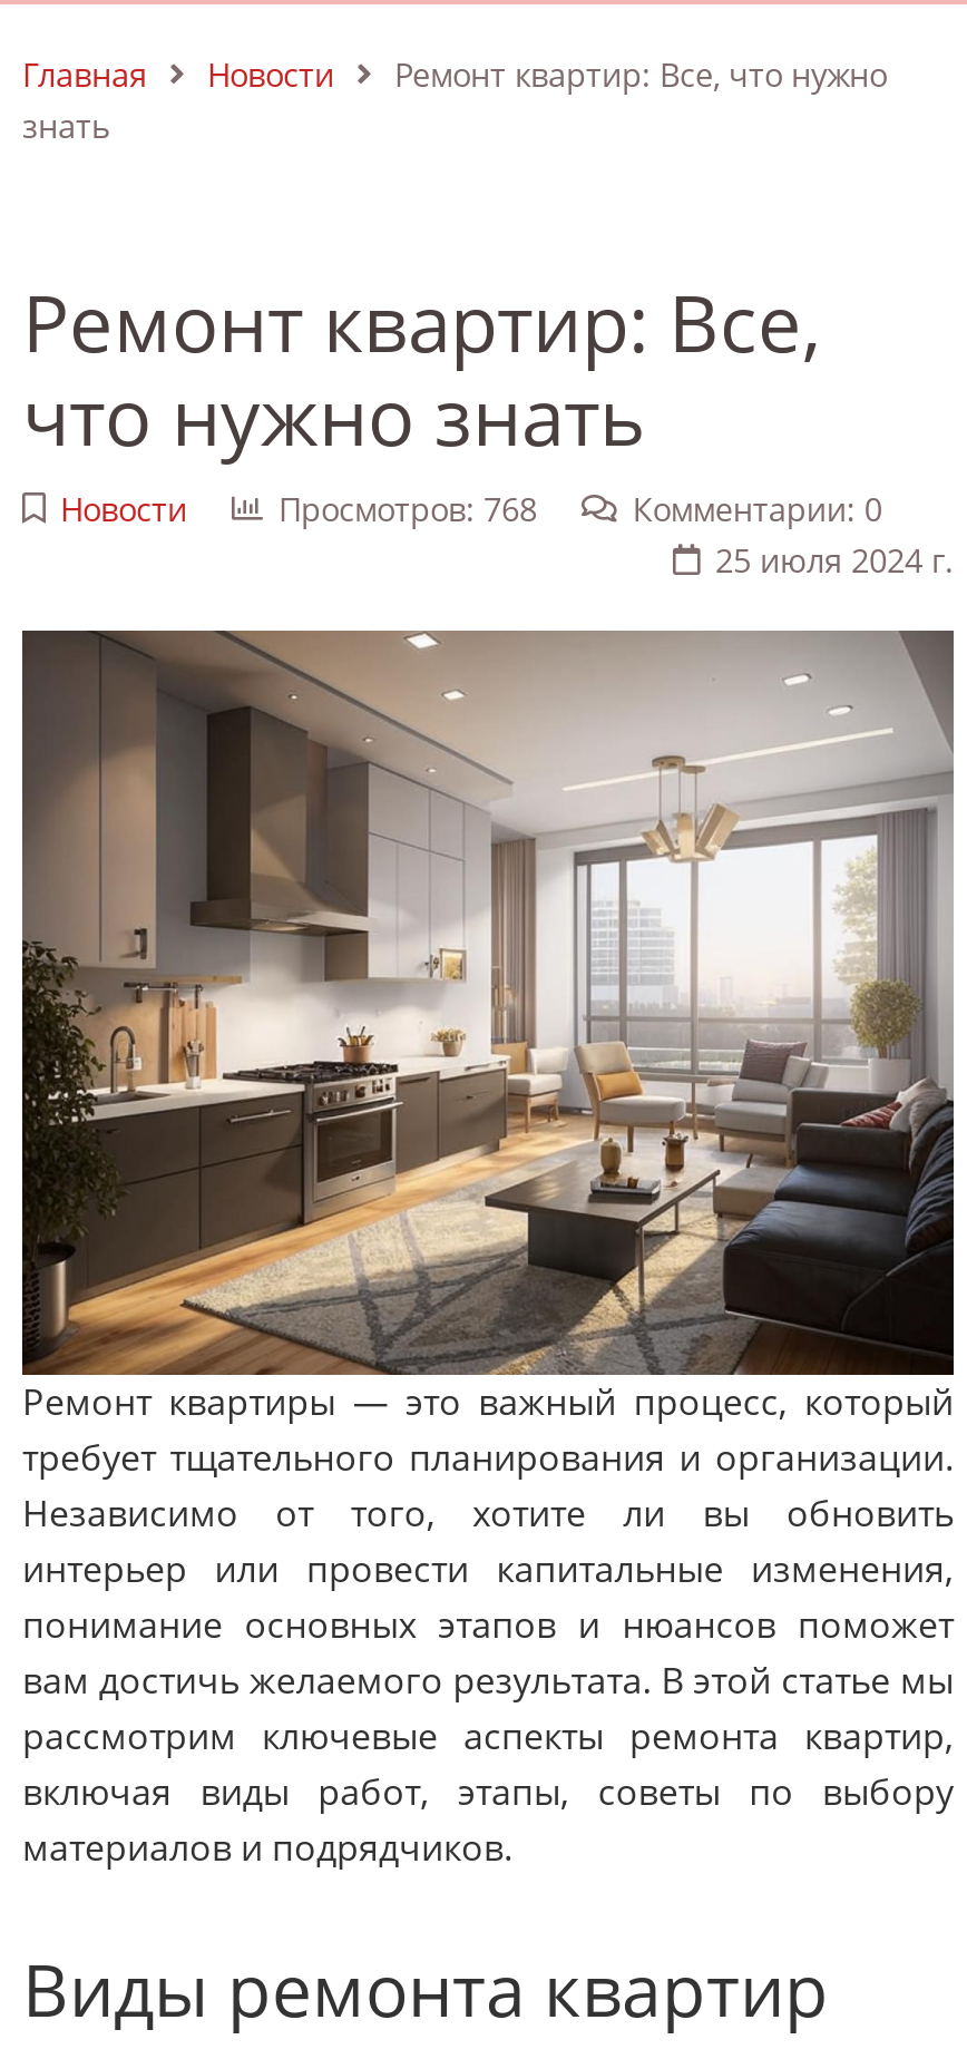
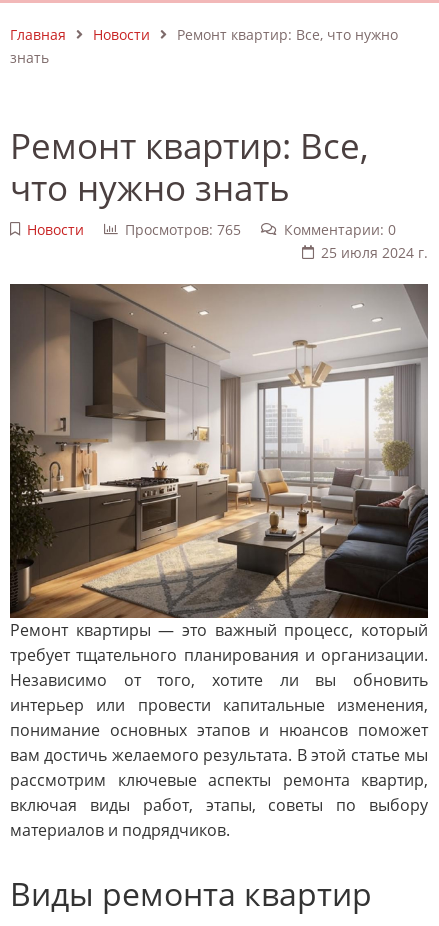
- Просмотров: 768
+ Просмотров: 765
